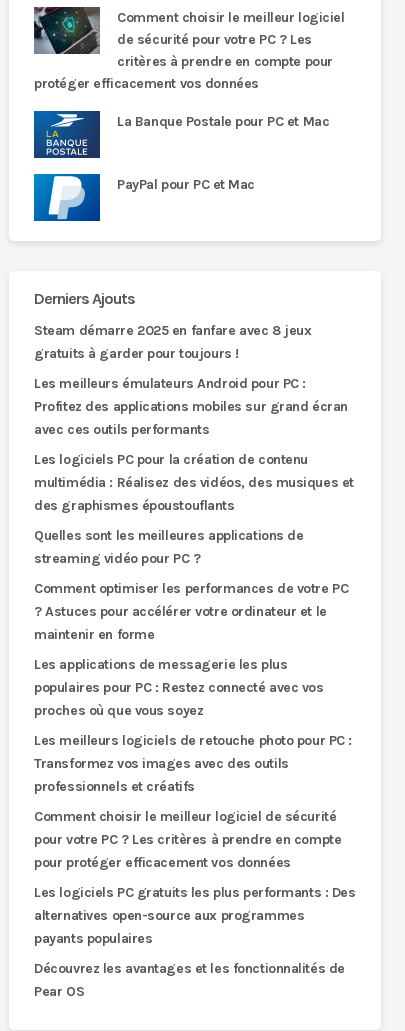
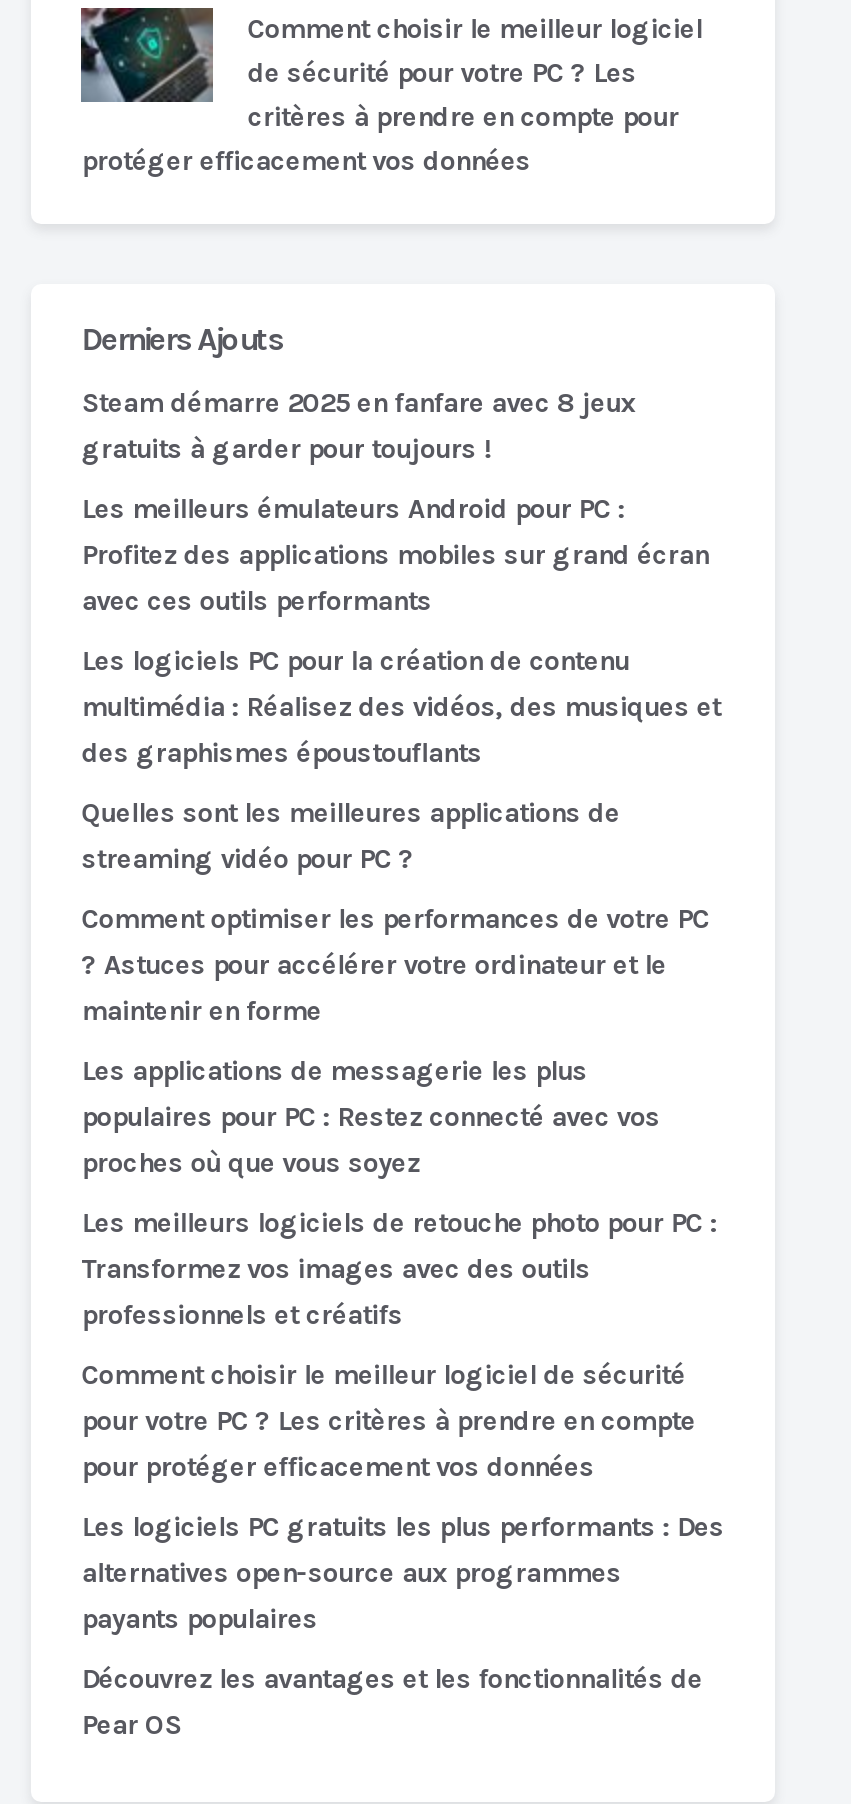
- [image]
- La Banque Postale pour PC et Mac

- [image]
- PayPal pour PC et Mac
